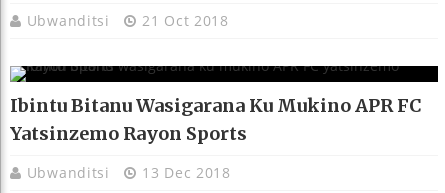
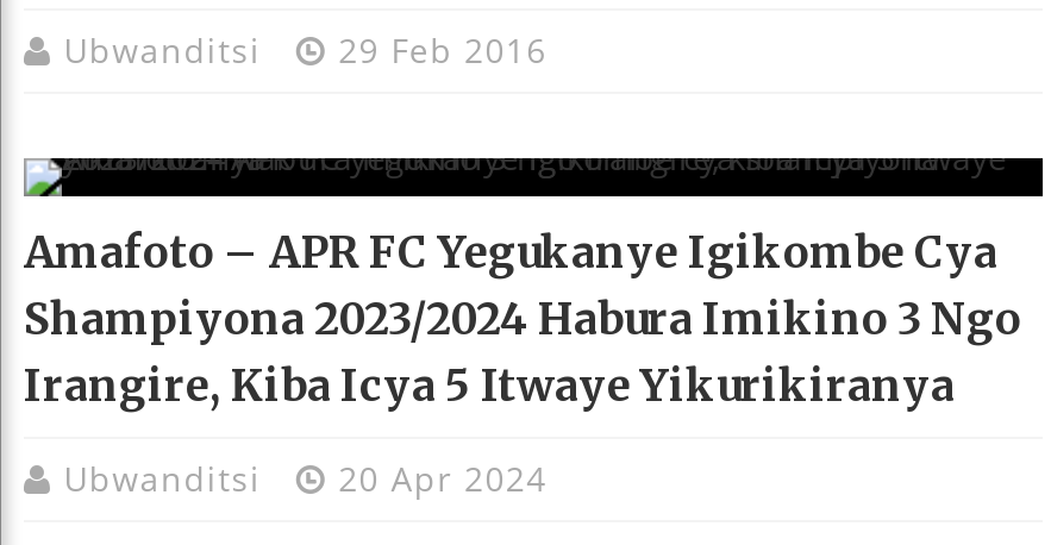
- Ubwanditsi 21 Oct 2018
+ Ubwanditsi 29 Feb 2016

- Ibintu Bitanu Wasigarana Ku Mukino APR FC
- Yatsinzemo Rayon Sports
+ Amafoto – APR FC Yegukanye Igikombe Cya
+ Shampiyona 2023/2024 Habura Imikino 3 Ngo
+ Irangire, Kiba Icya 5 Itwaye Yikurikiranya

- Ubwanditsi 13 Dec 2018
+ Ubwanditsi 20 Apr 2024
